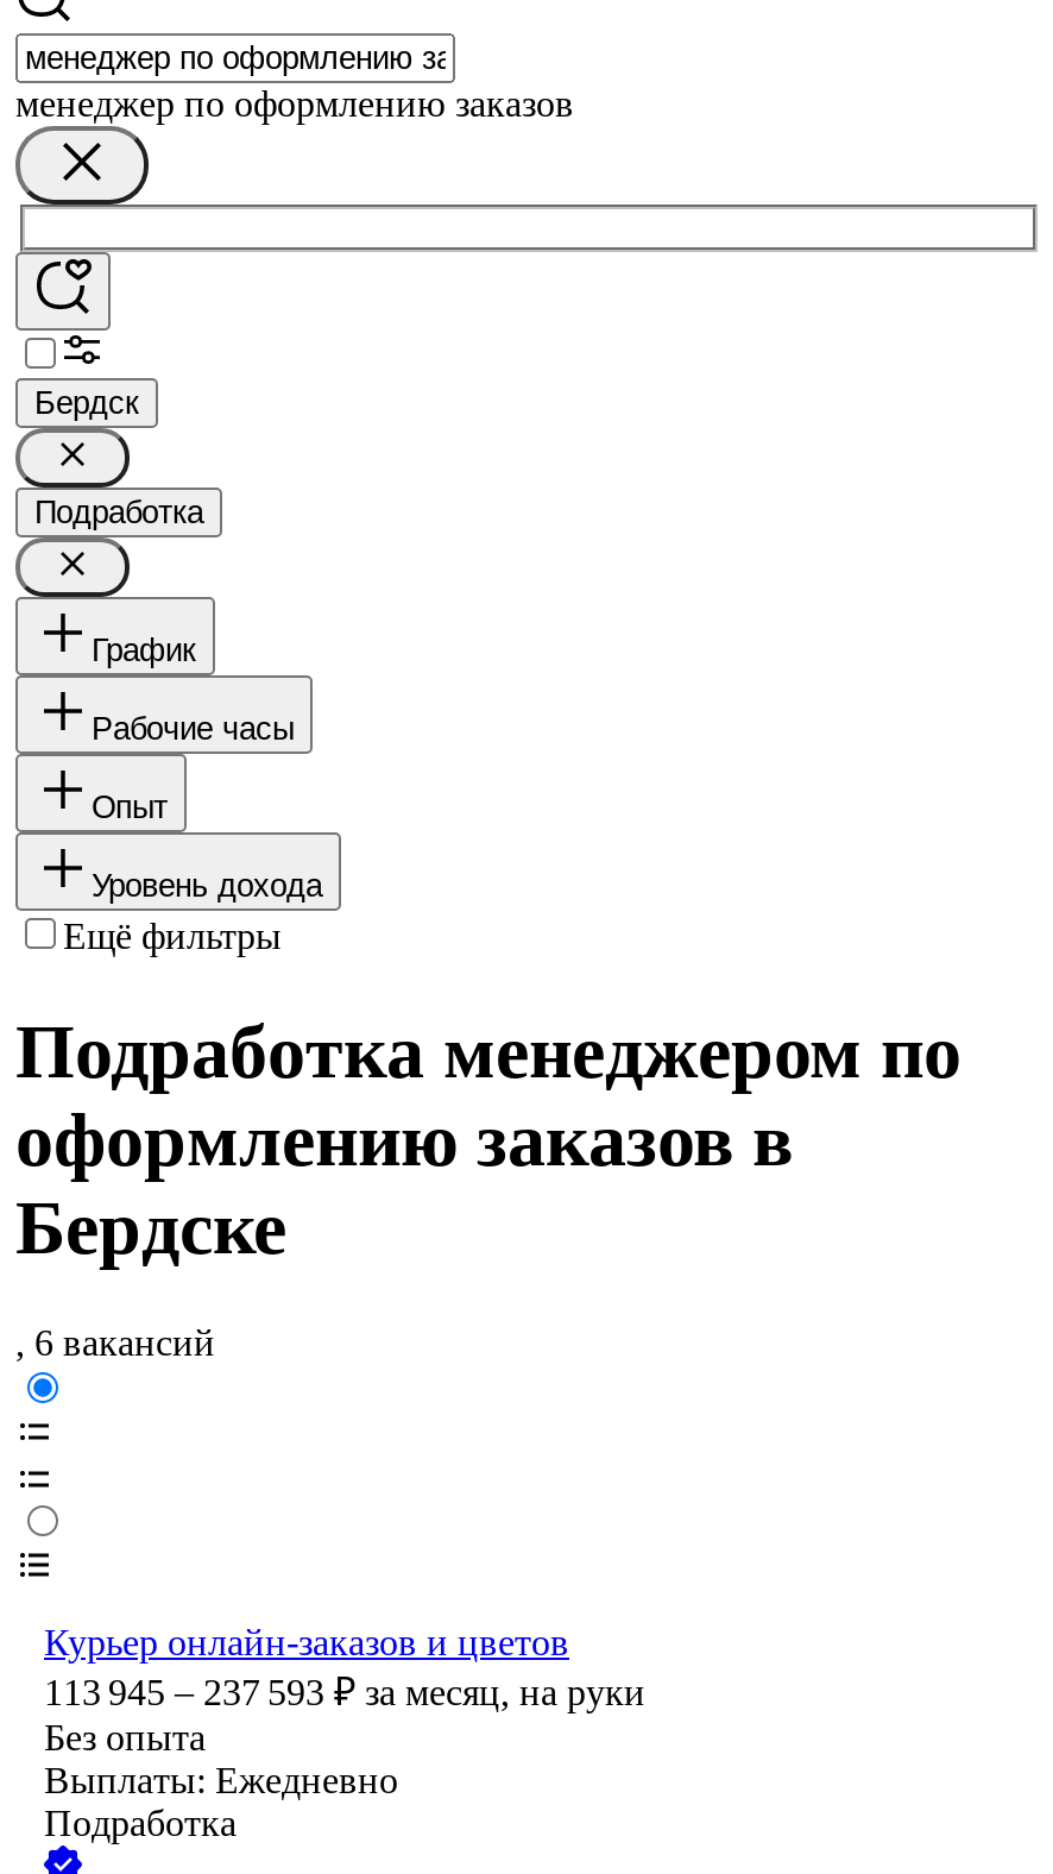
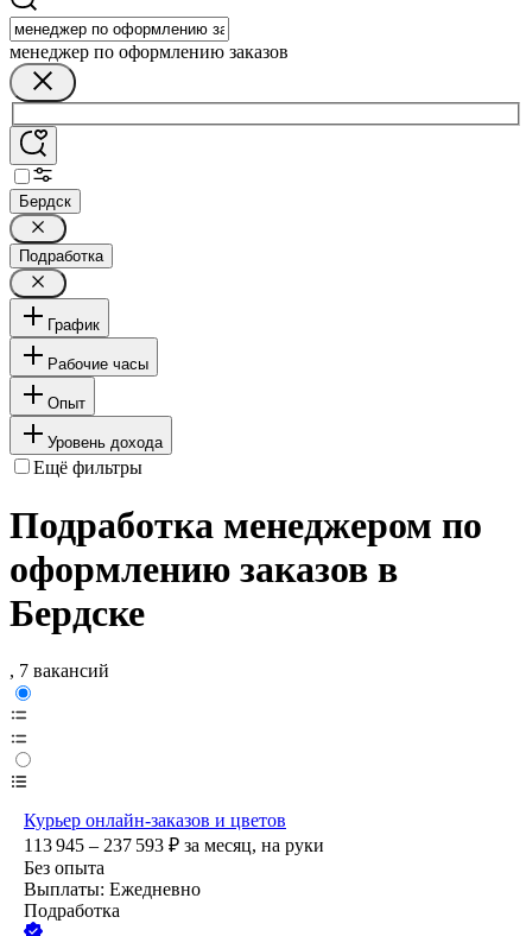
- , 6 вакансий
+ , 7 вакансий
